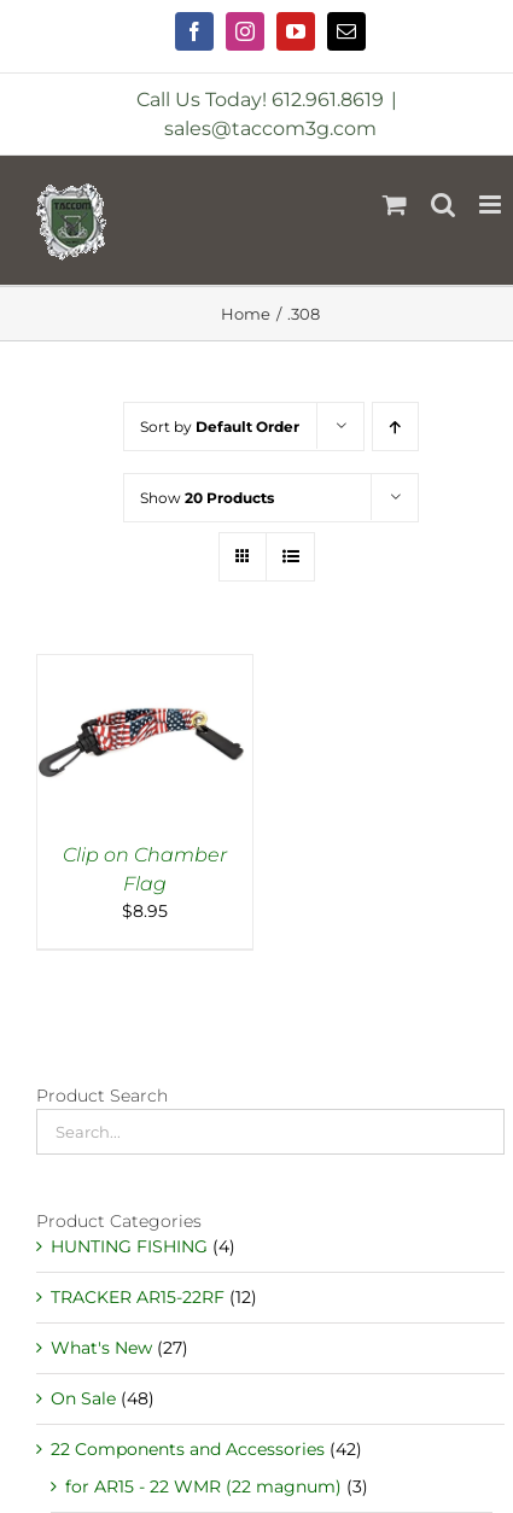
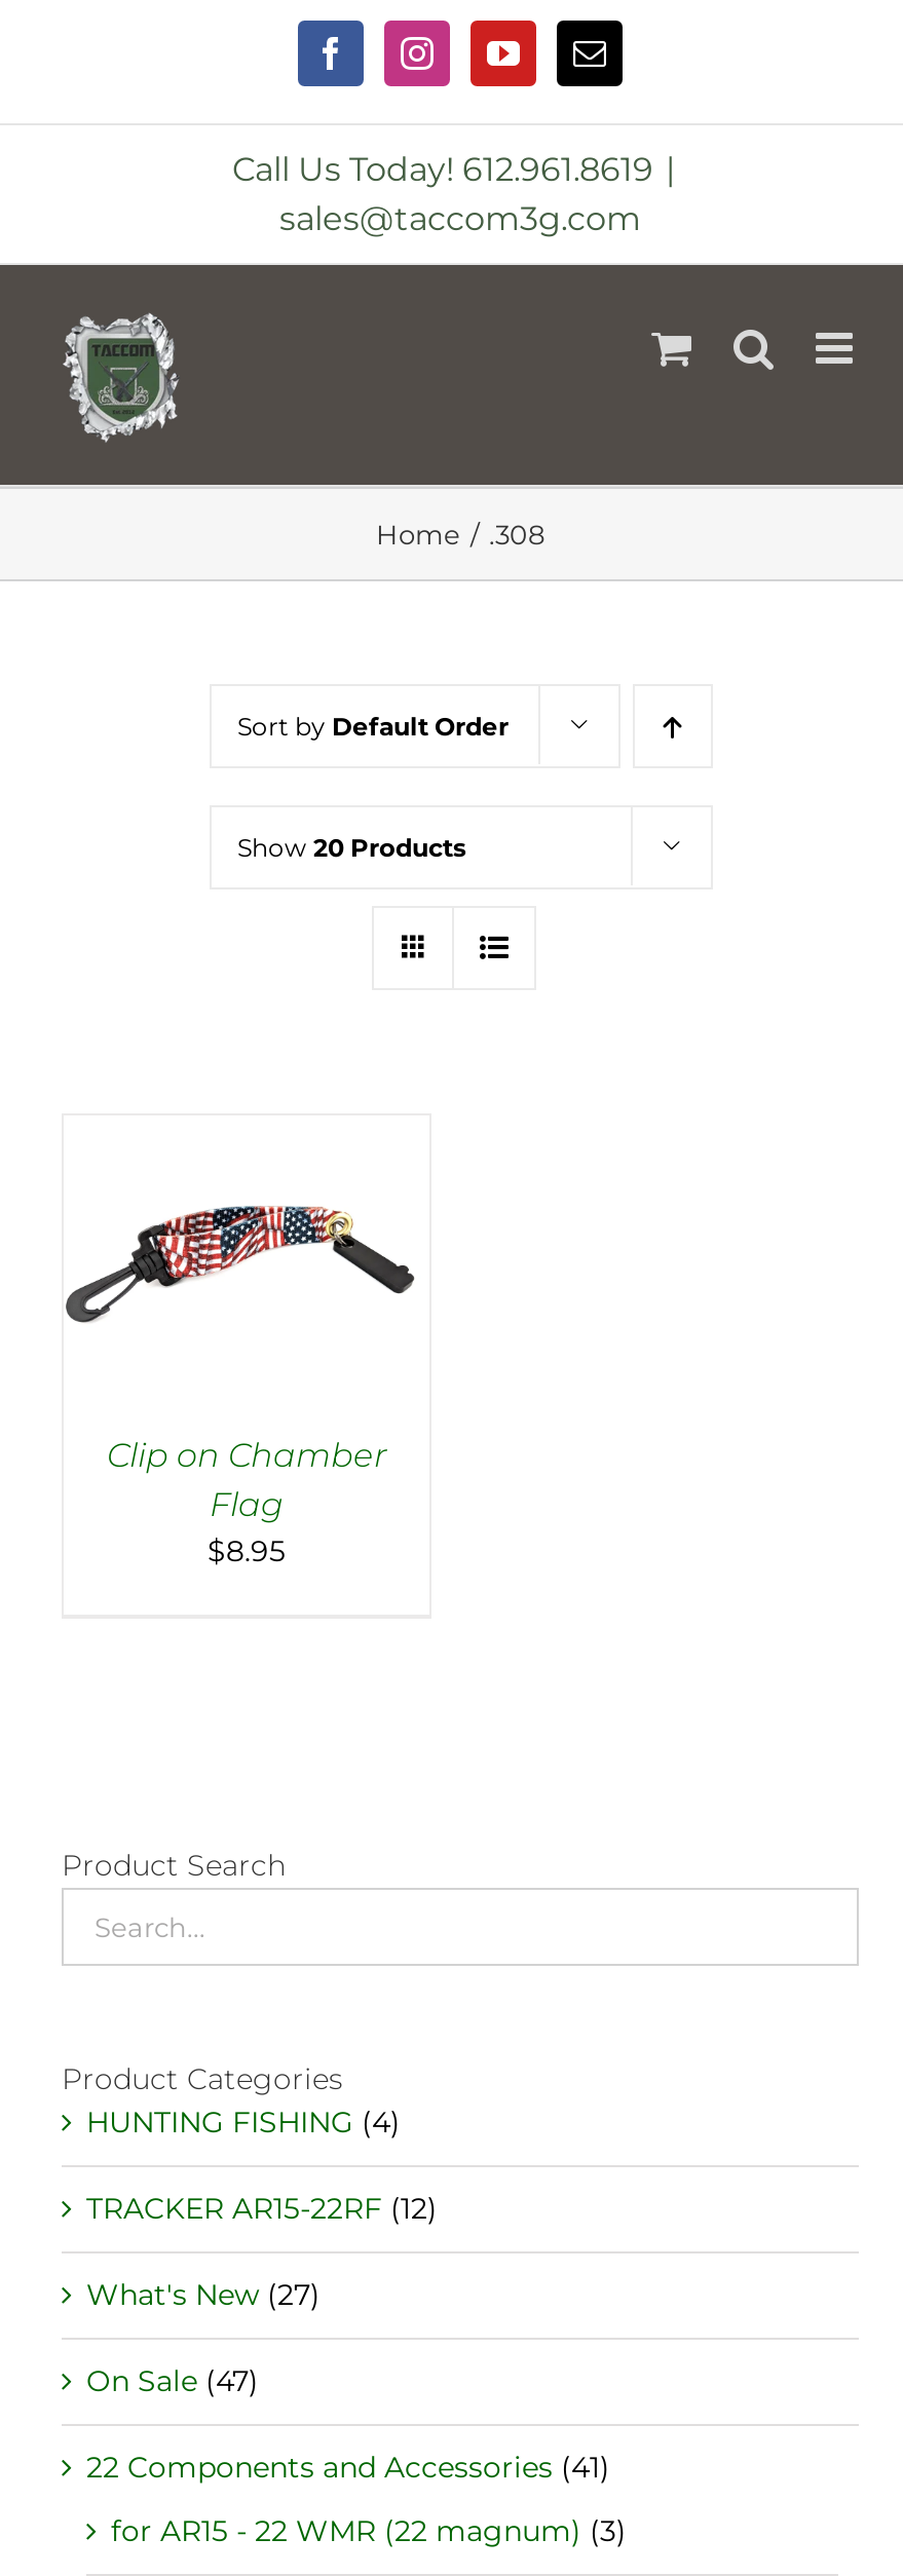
- On Sale (48)
+ On Sale (47)

- 22 Components and Accessories (42)
+ 22 Components and Accessories (41)
